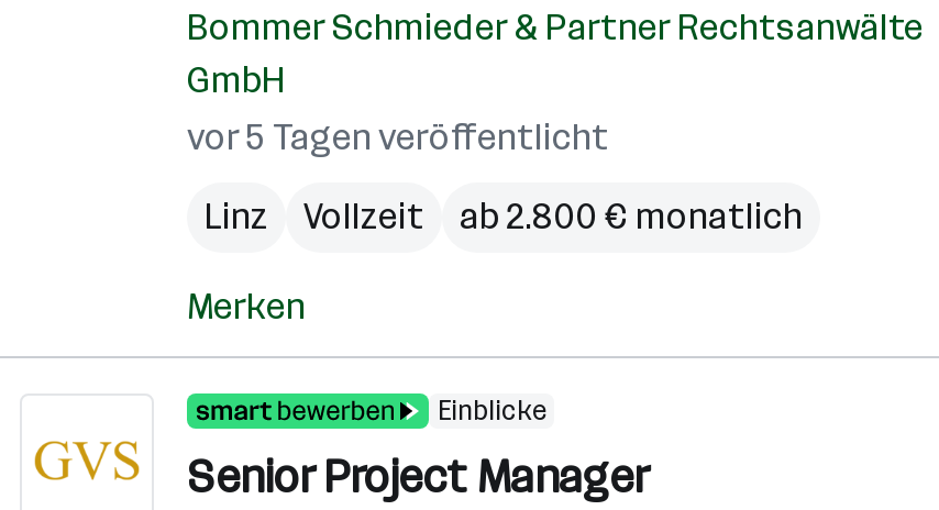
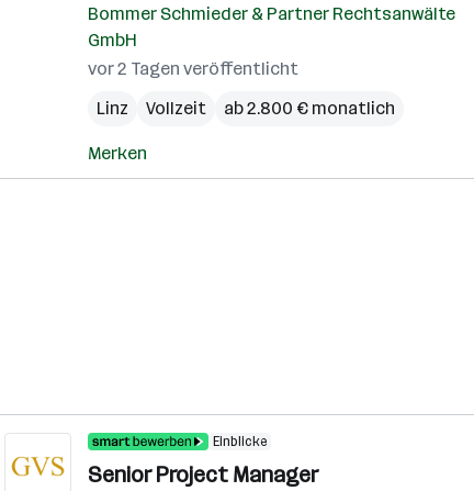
- vor 5 Tagen veröffentlicht
+ vor 2 Tagen veröffentlicht
